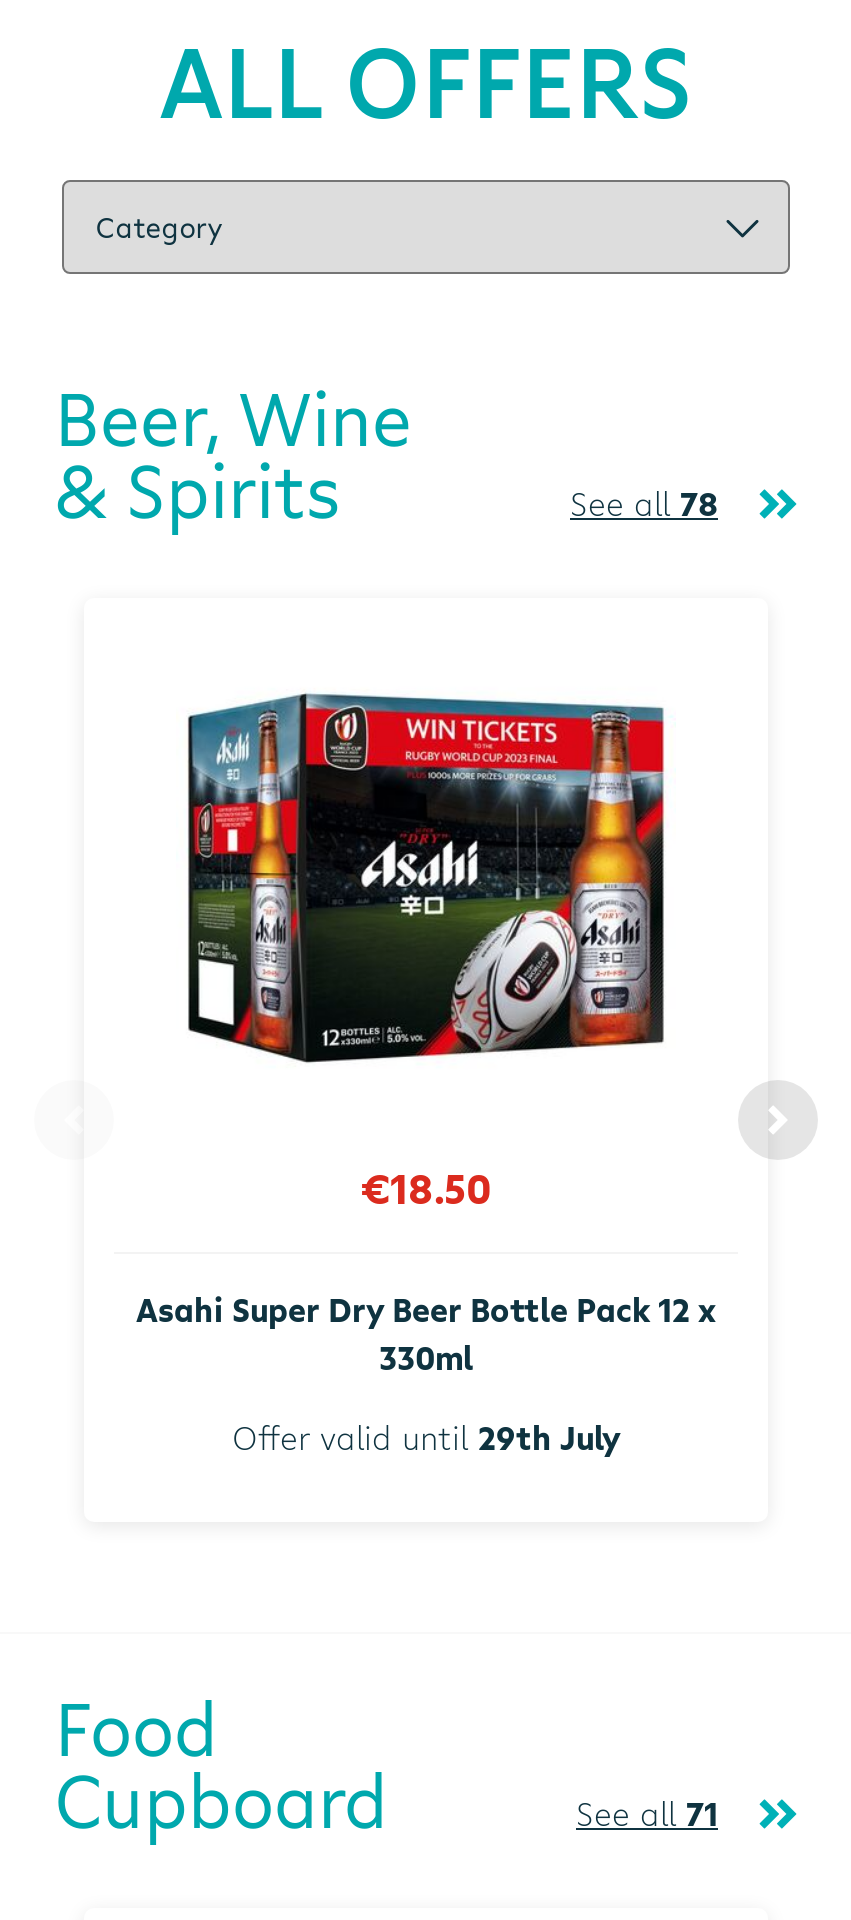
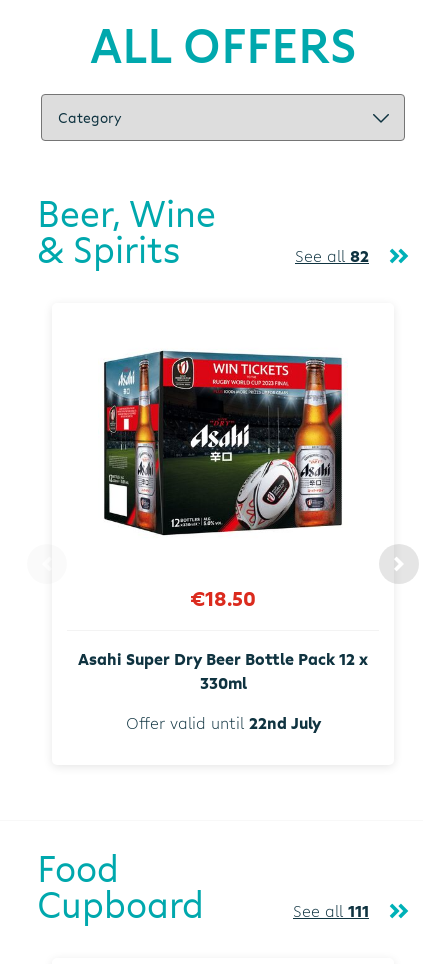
- See all 78
+ See all 82

- Offer valid until 29th July
+ Offer valid until 22nd July

- See all 71
+ See all 111
